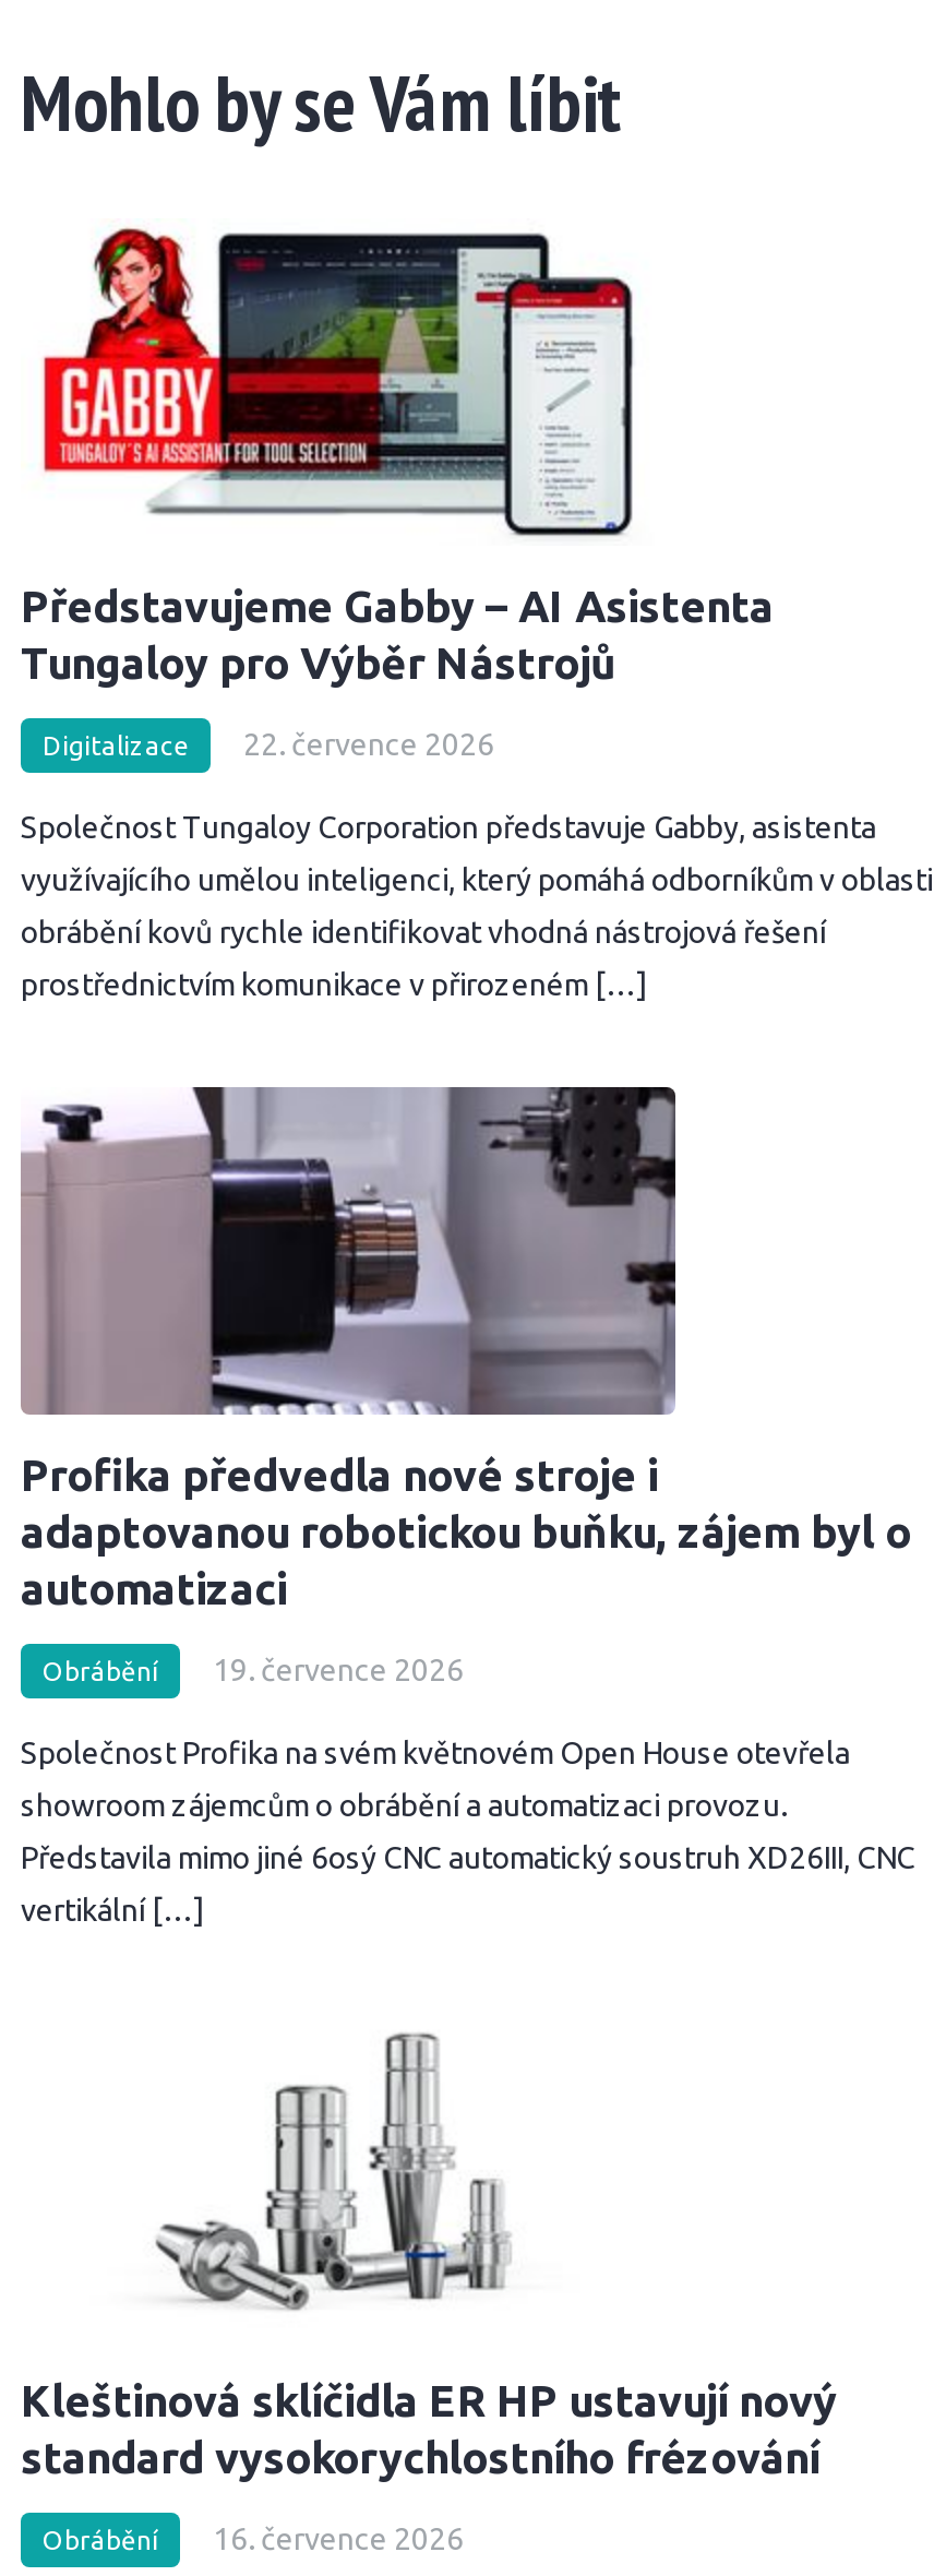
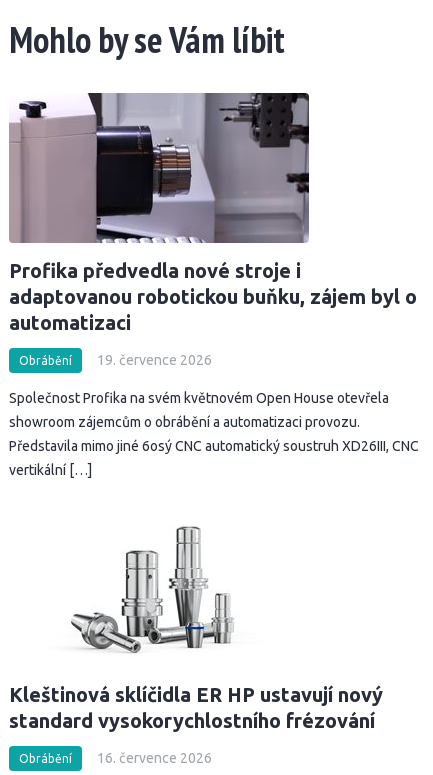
- [image]
- Představujeme Gabby – AI Asistenta
- Tungaloy pro Výběr Nástrojů
- Digitalizace
- 22. července 2026
- Společnost Tungaloy Corporation představuje Gabby, asistenta
- využívajícího umělou inteligenci, který pomáhá odborníkům v oblasti
- obrábění kovů rychle identifikovat vhodná nástrojová řešení
- prostřednictvím komunikace v přirozeném […]
